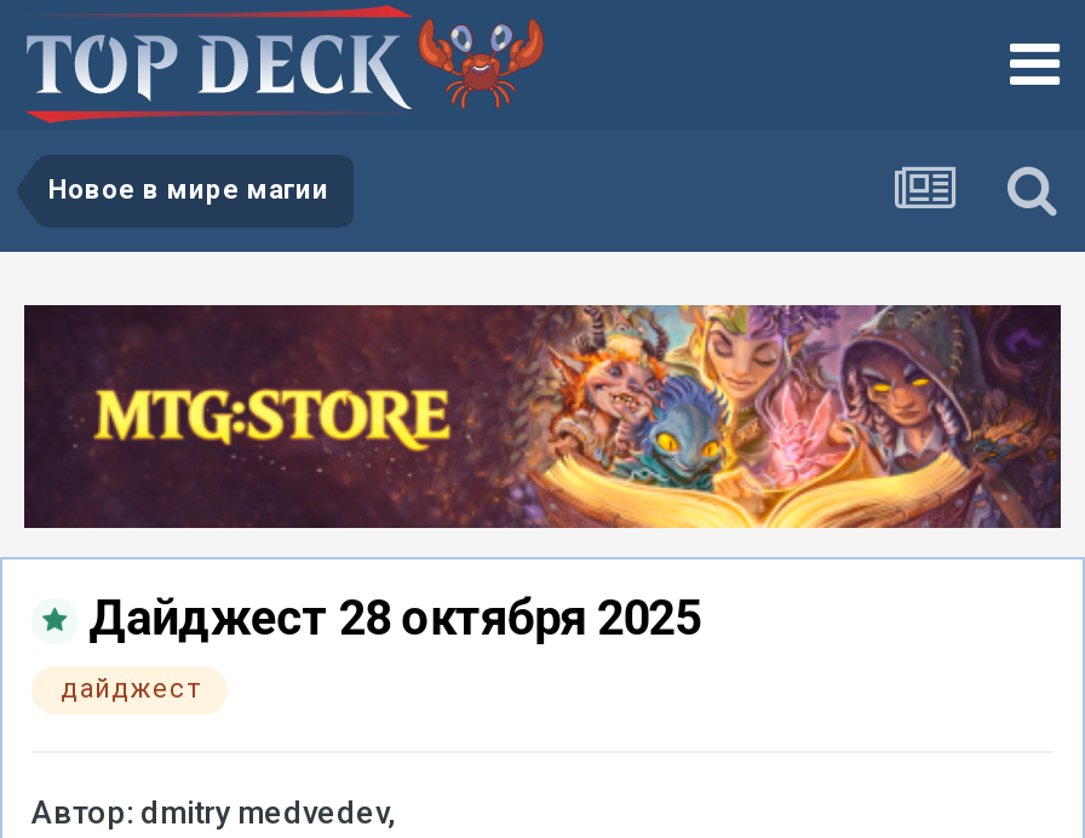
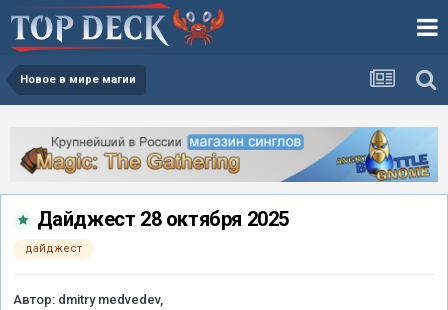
- [image]
+ [image]
